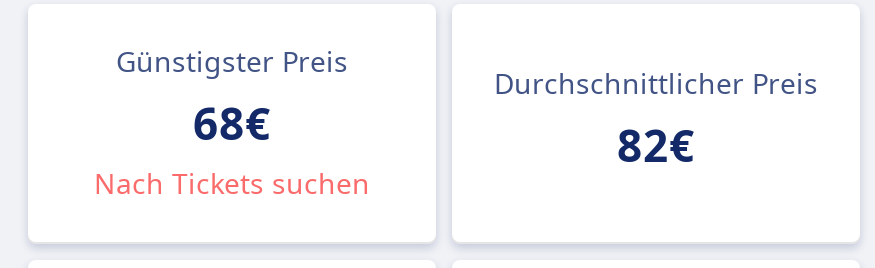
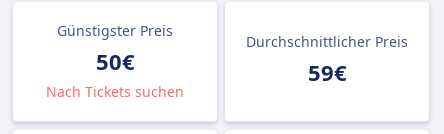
- 68€
+ 50€

- 82€
+ 59€
